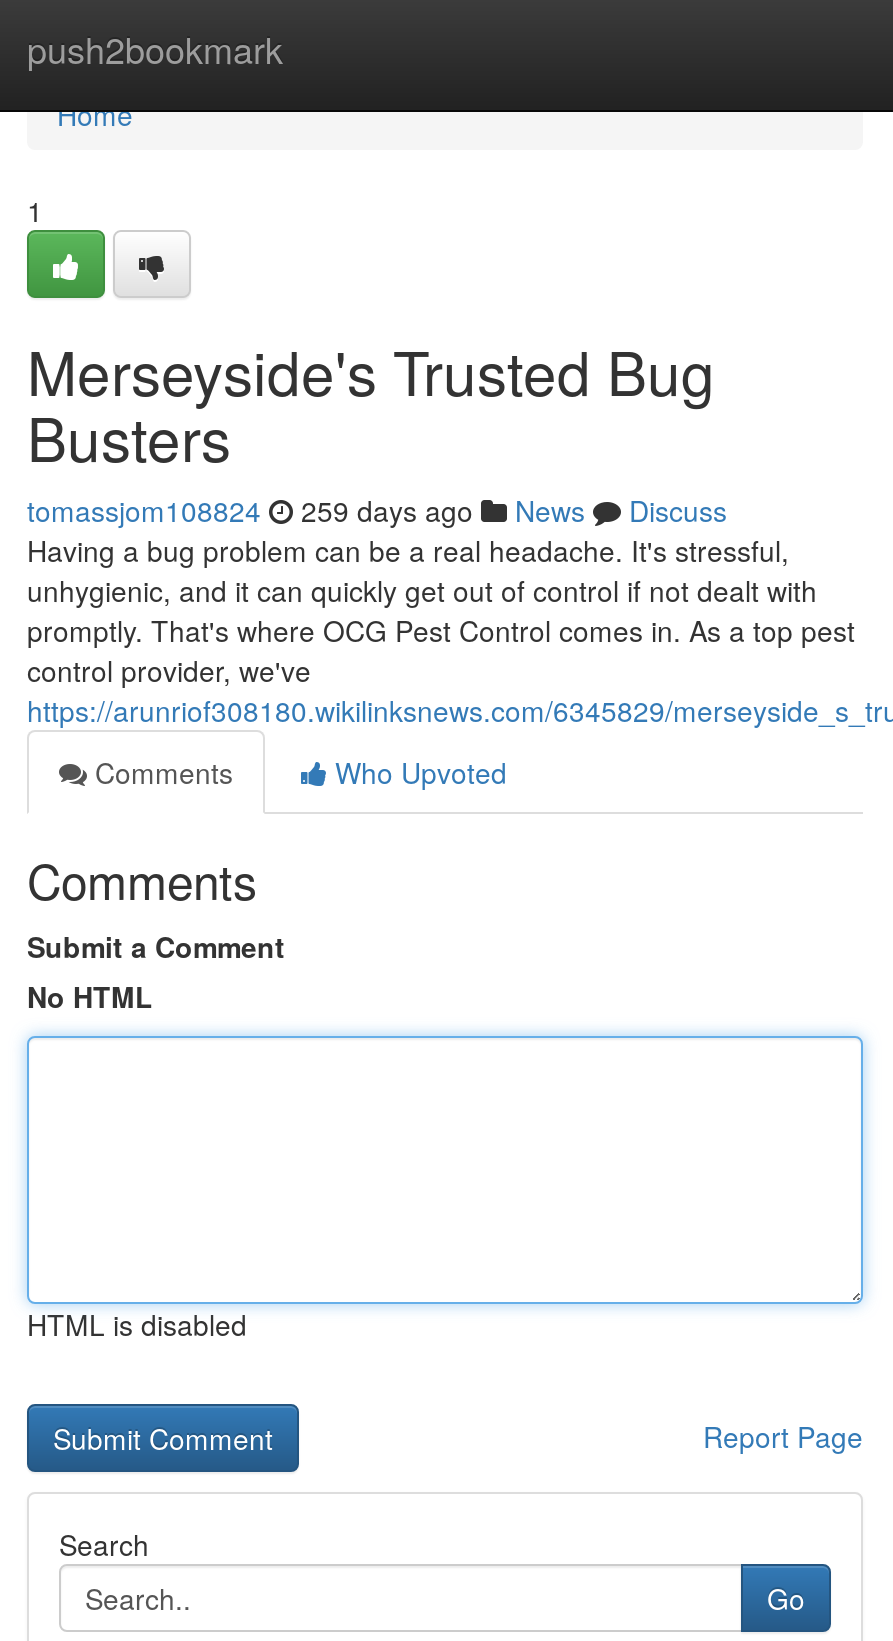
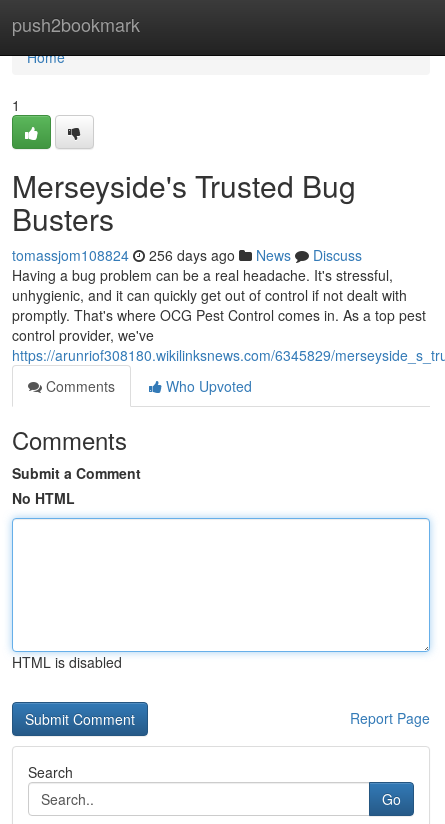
- tomassjom108824 259 days ago News Discuss
+ tomassjom108824 256 days ago News Discuss
